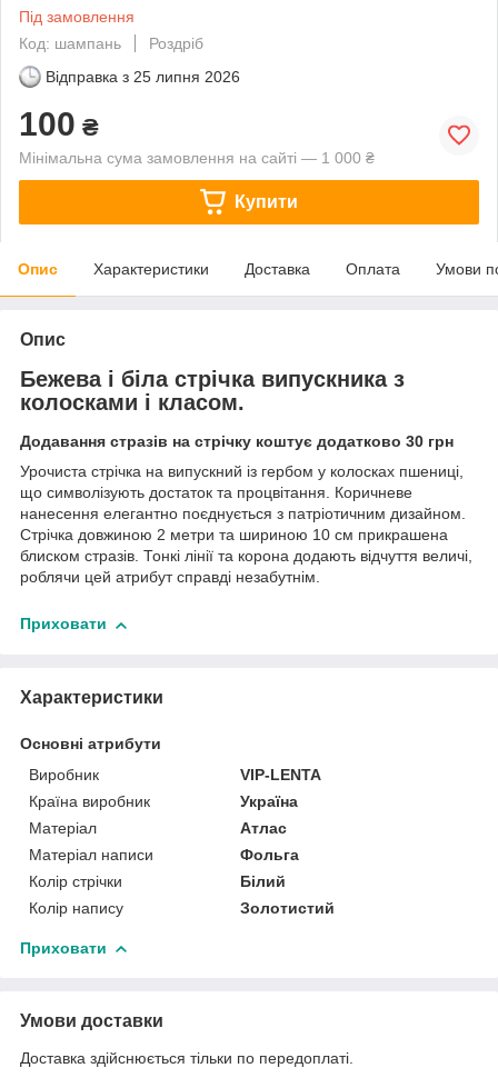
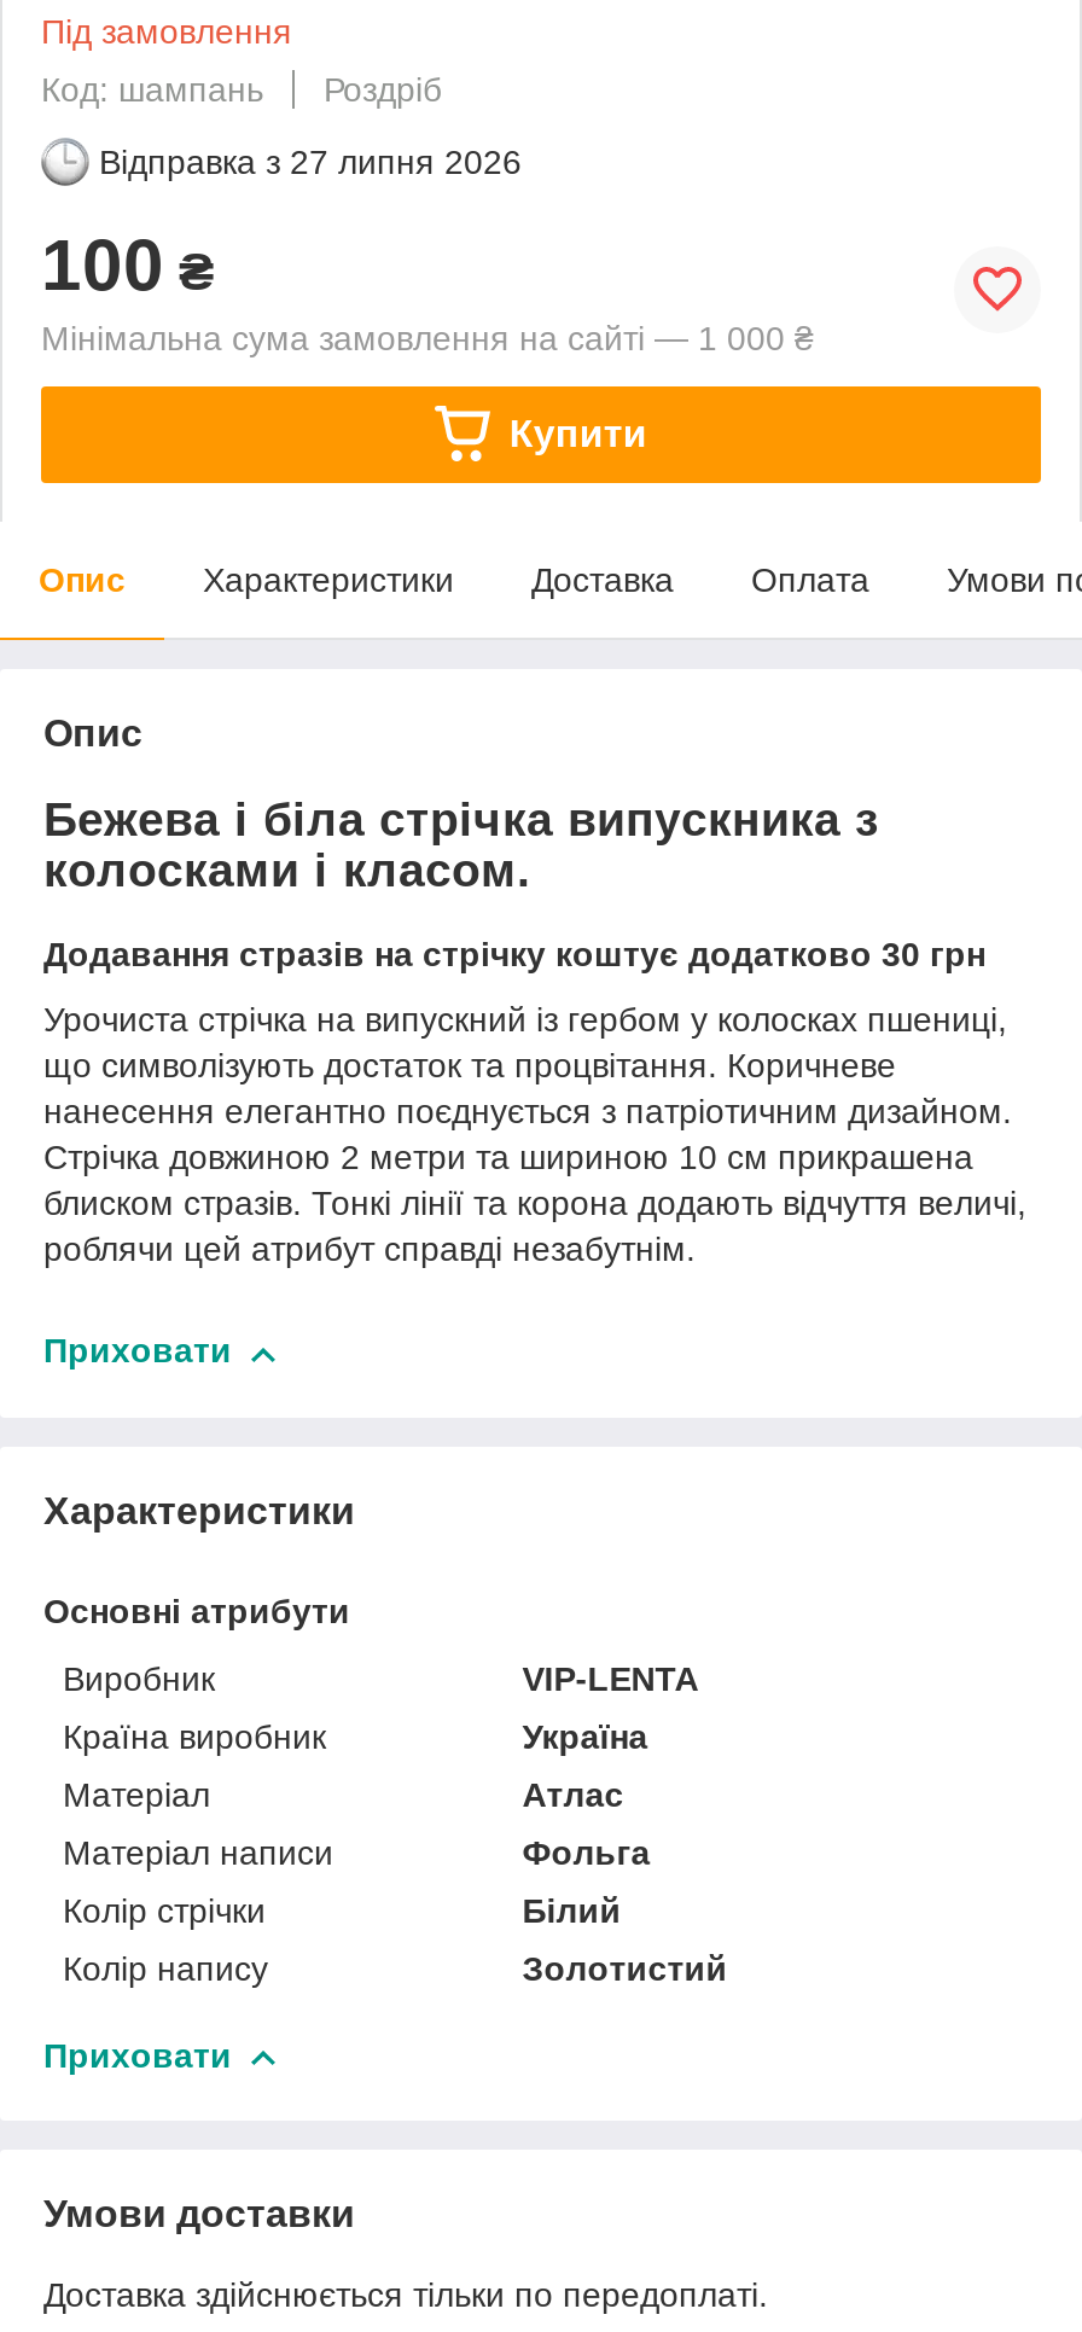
- Відправка з 25 липня 2026
+ Відправка з 27 липня 2026
